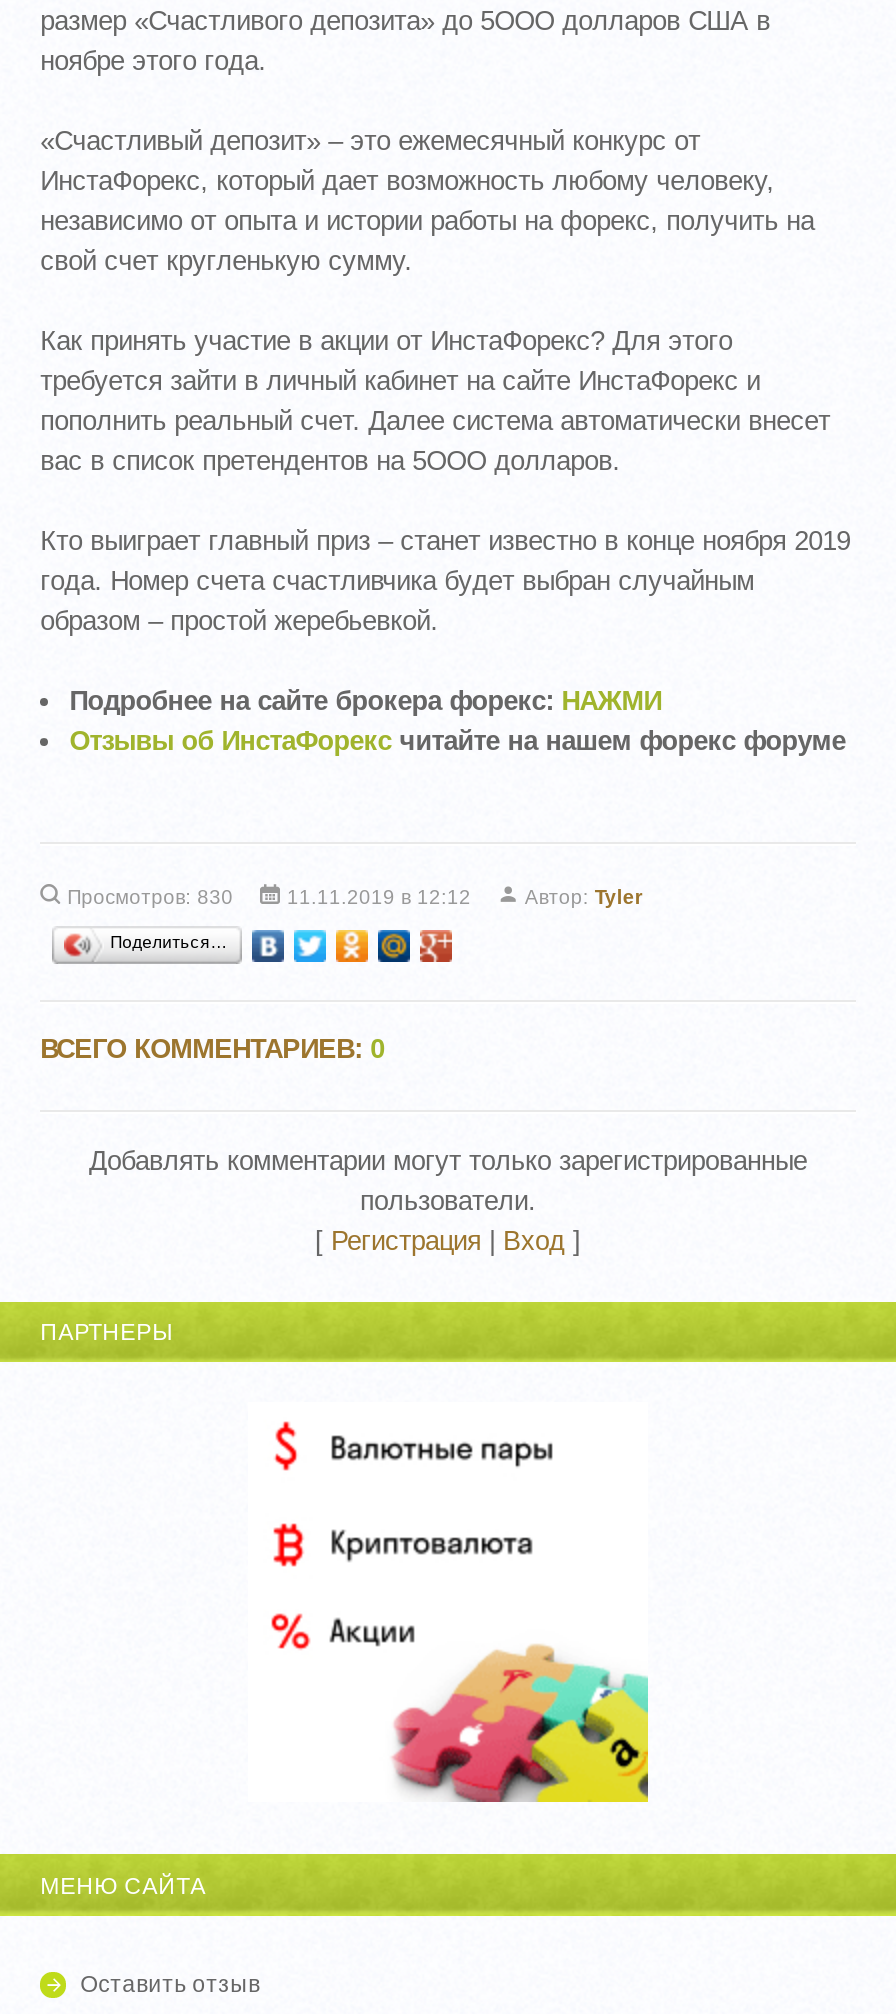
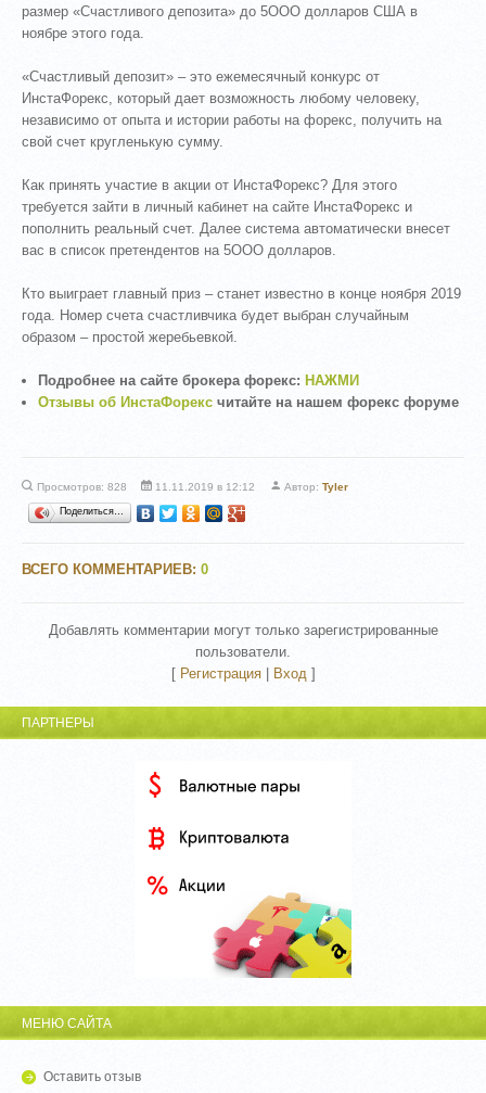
- Просмотров: 830
+ Просмотров: 828
